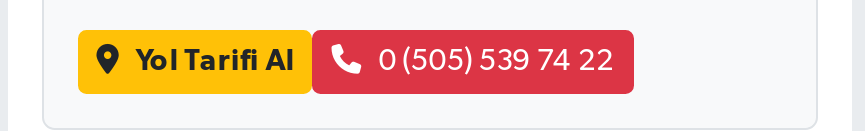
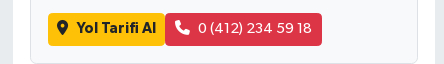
- 0 (505) 539 74 22
+ 0 (412) 234 59 18
